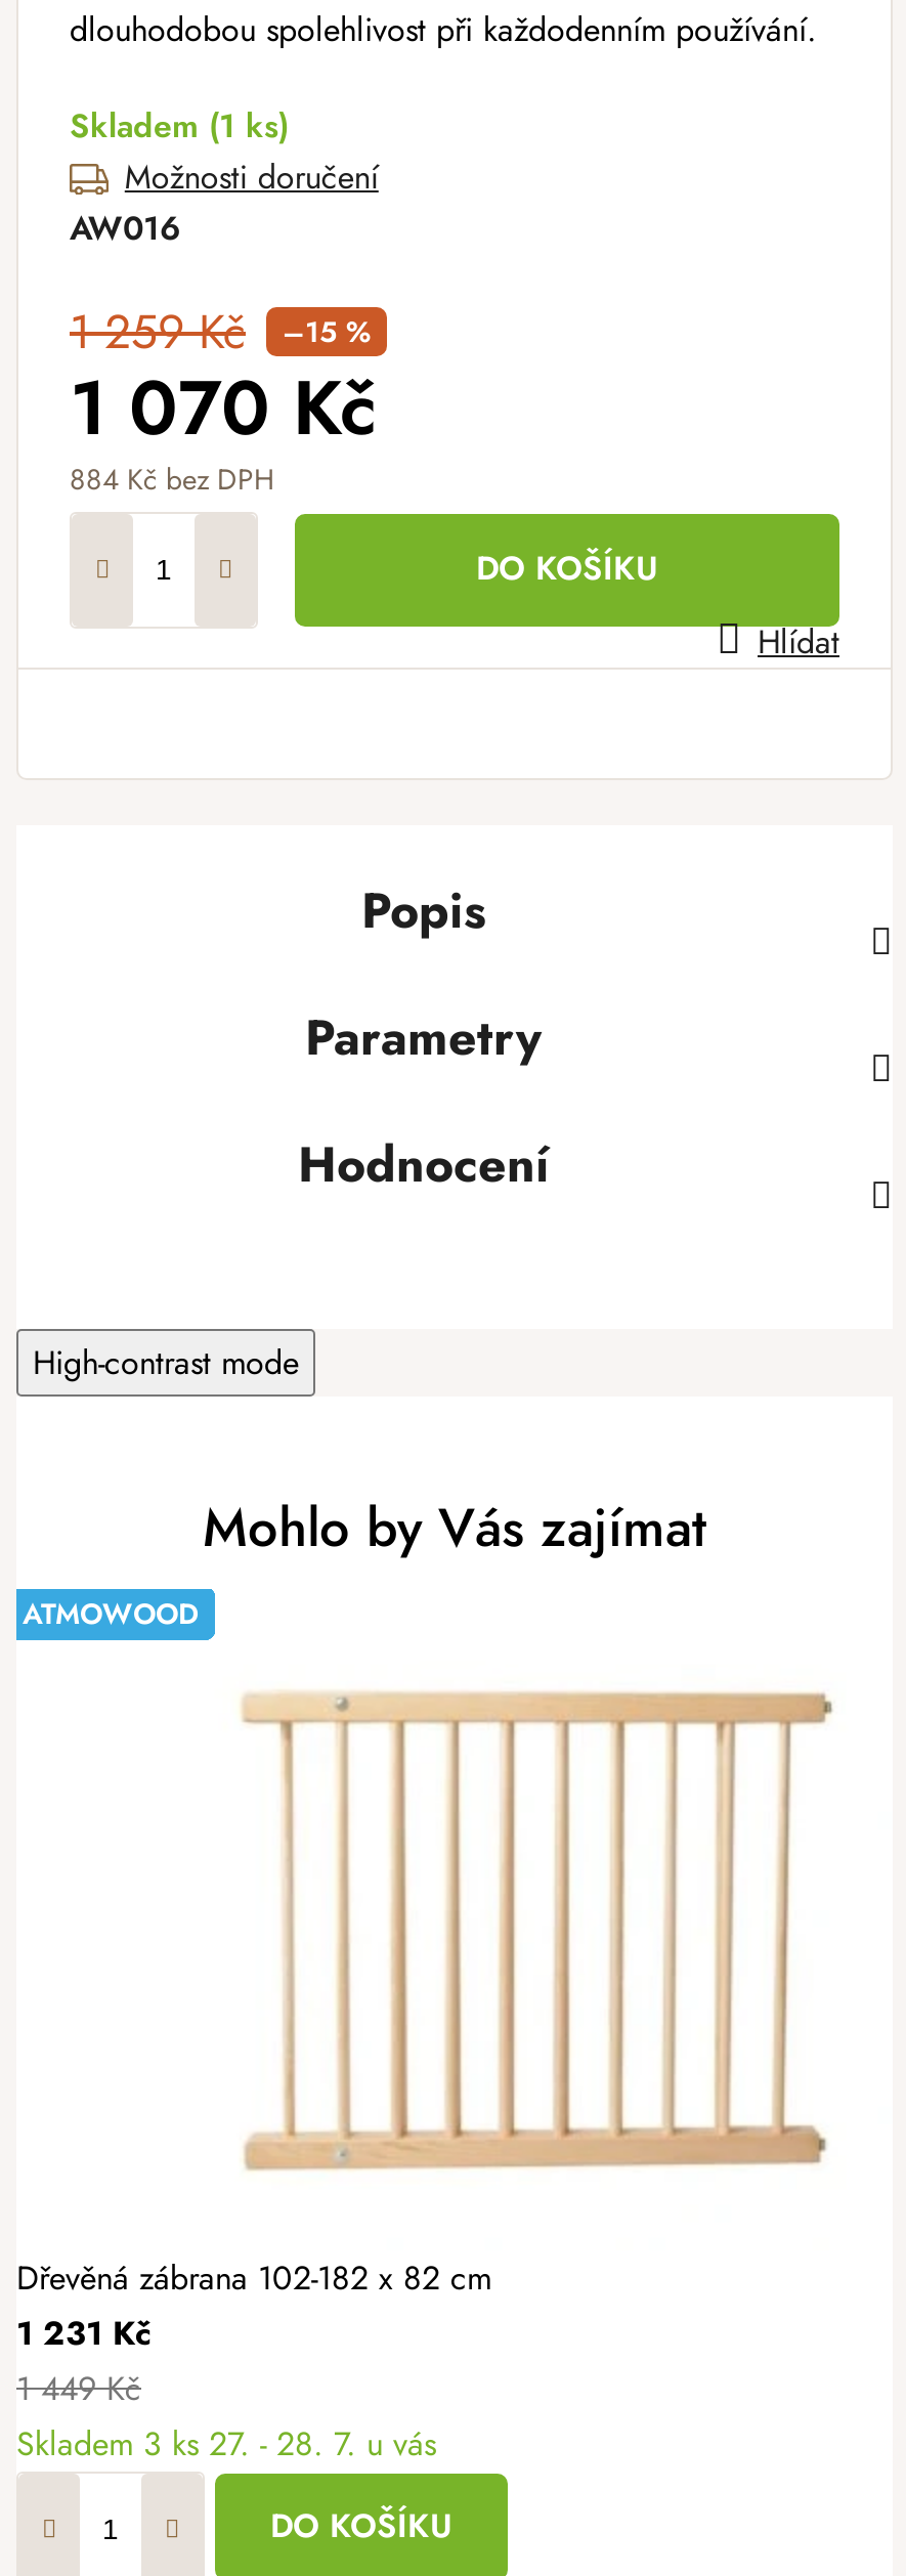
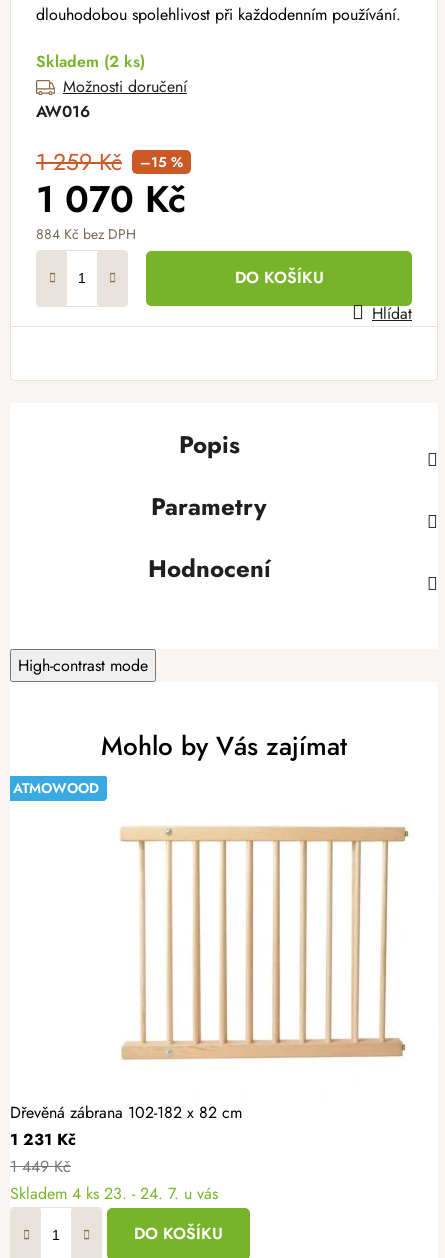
- Skladem (1 ks)
+ Skladem (2 ks)

- Skladem 3 ks 27. - 28. 7. u vás
+ Skladem 4 ks 23. - 24. 7. u vás
